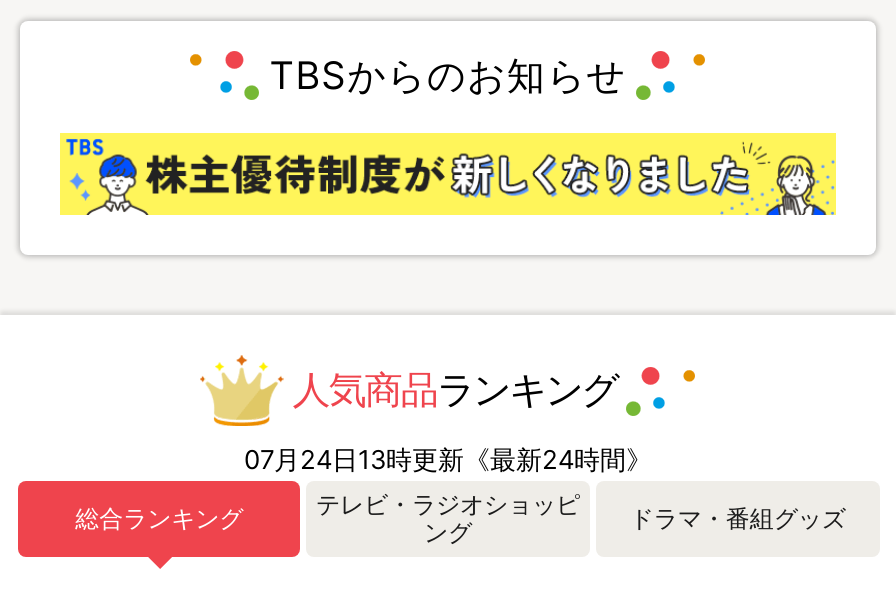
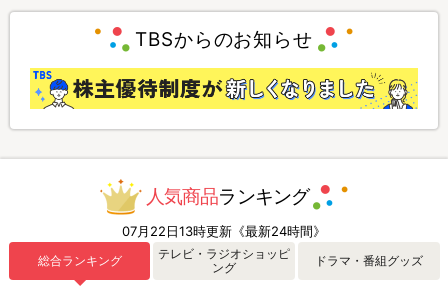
- 07月24日13時更新《最新24時間》
+ 07月22日13時更新《最新24時間》
